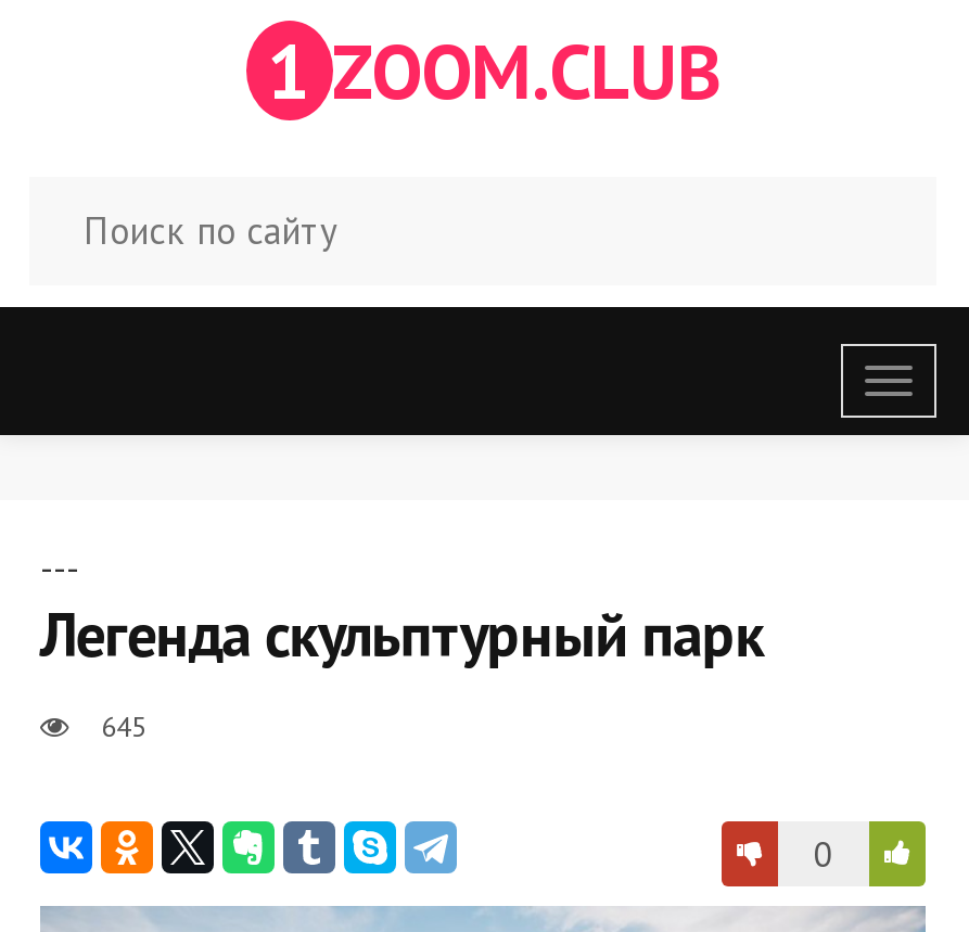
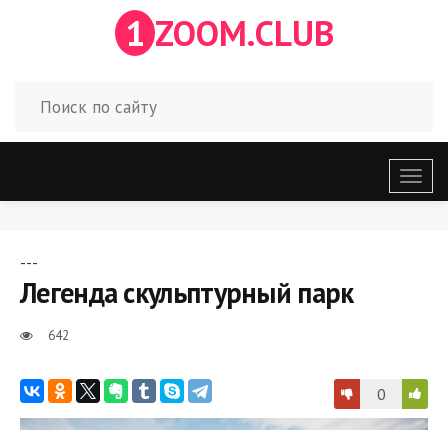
- 645
+ 642
